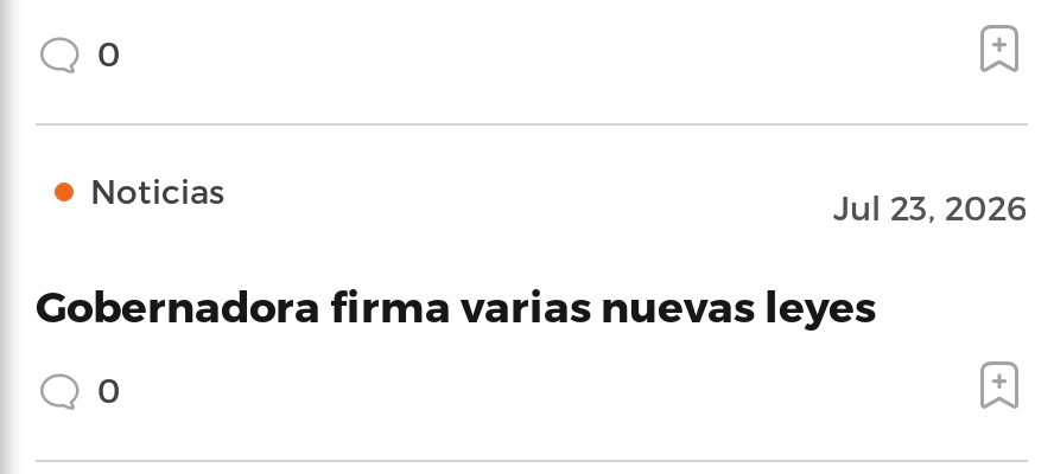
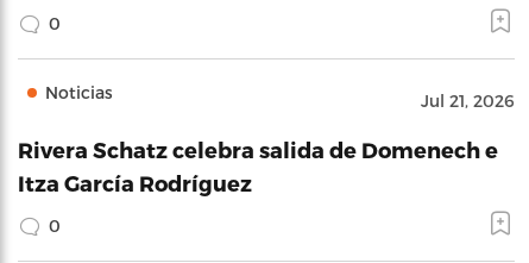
- Jul 23, 2026
+ Jul 21, 2026

- Gobernadora firma varias nuevas leyes
+ Rivera Schatz celebra salida de Domenech e
+ Itza García Rodríguez
